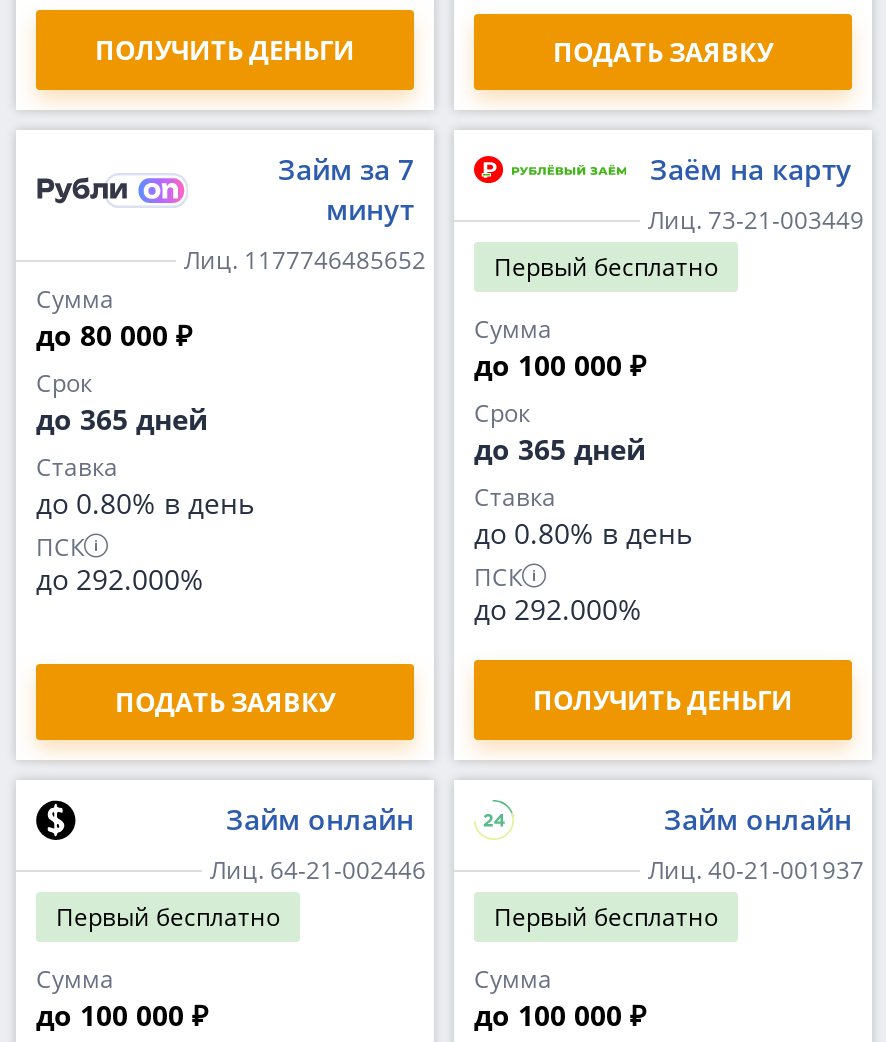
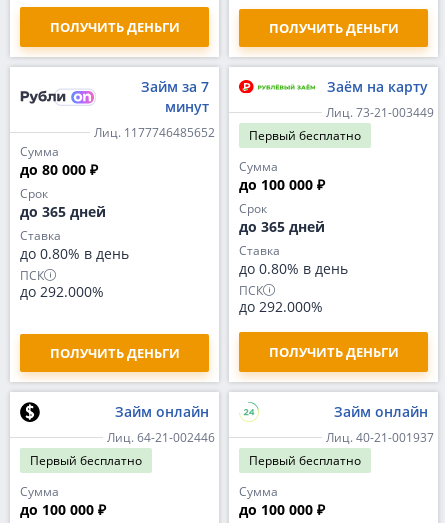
- ПОДАТЬ ЗАЯВКУ
+ ПОЛУЧИТЬ ДЕНЬГИ

- ПОДАТЬ ЗАЯВКУ
+ ПОЛУЧИТЬ ДЕНЬГИ
